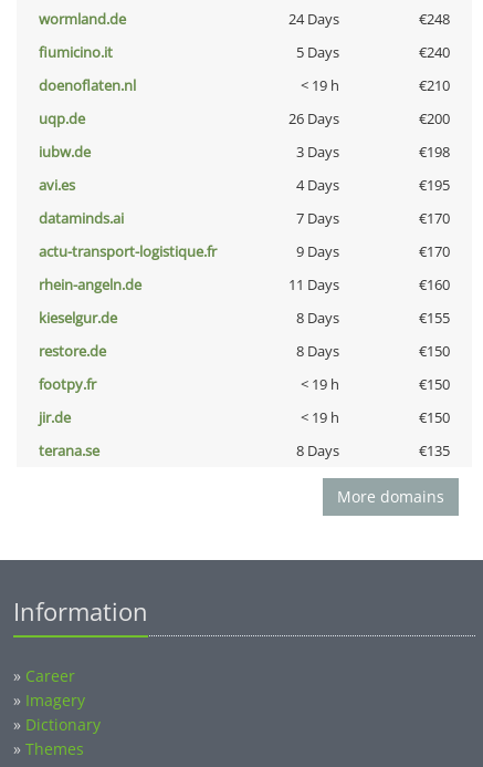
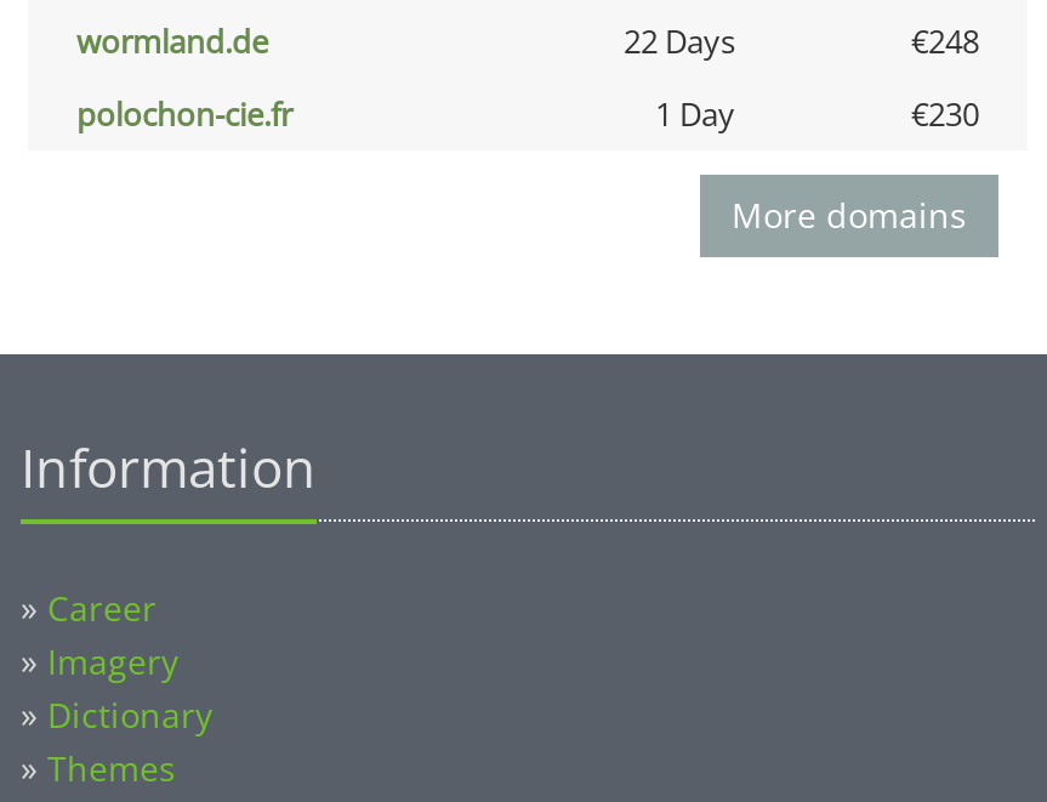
- 24 Days
+ 22 Days

- fiumicino.it
- 5 Days
- €240
- doenoflaten.nl
- < 19 h
- €210
- uqp.de
- 26 Days
- €200
- iubw.de
- 3 Days
- €198
- avi.es
- 4 Days
- €195
- dataminds.ai
- 7 Days
- €170
- actu-transport-logistique.fr
- 9 Days
- €170
- rhein-angeln.de
- 11 Days
- €160
- kieselgur.de
- 8 Days
- €155
- restore.de
- 8 Days
- €150
- footpy.fr
- < 19 h
- €150
- jir.de
- < 19 h
- €150
- terana.se
- 8 Days
- €135
+ polochon-cie.fr
+ 1 Day
+ €230
